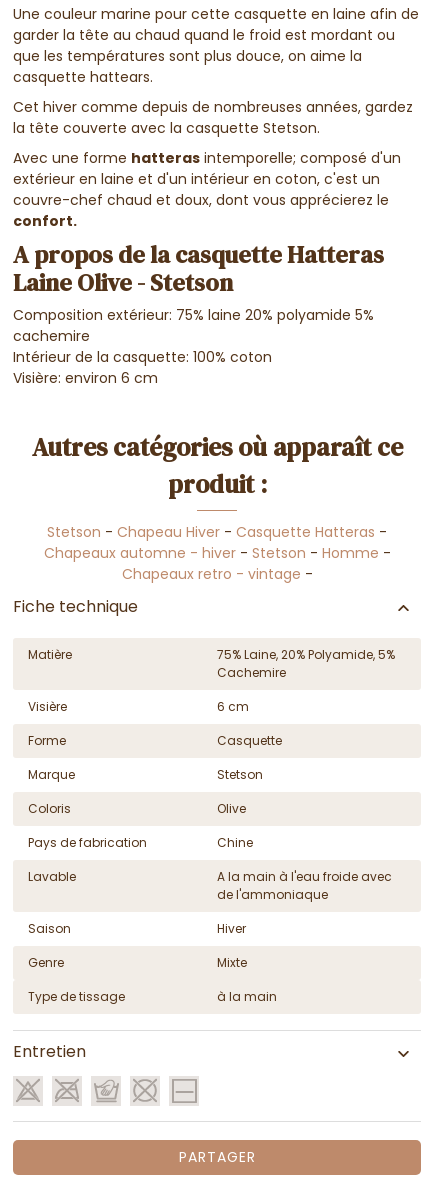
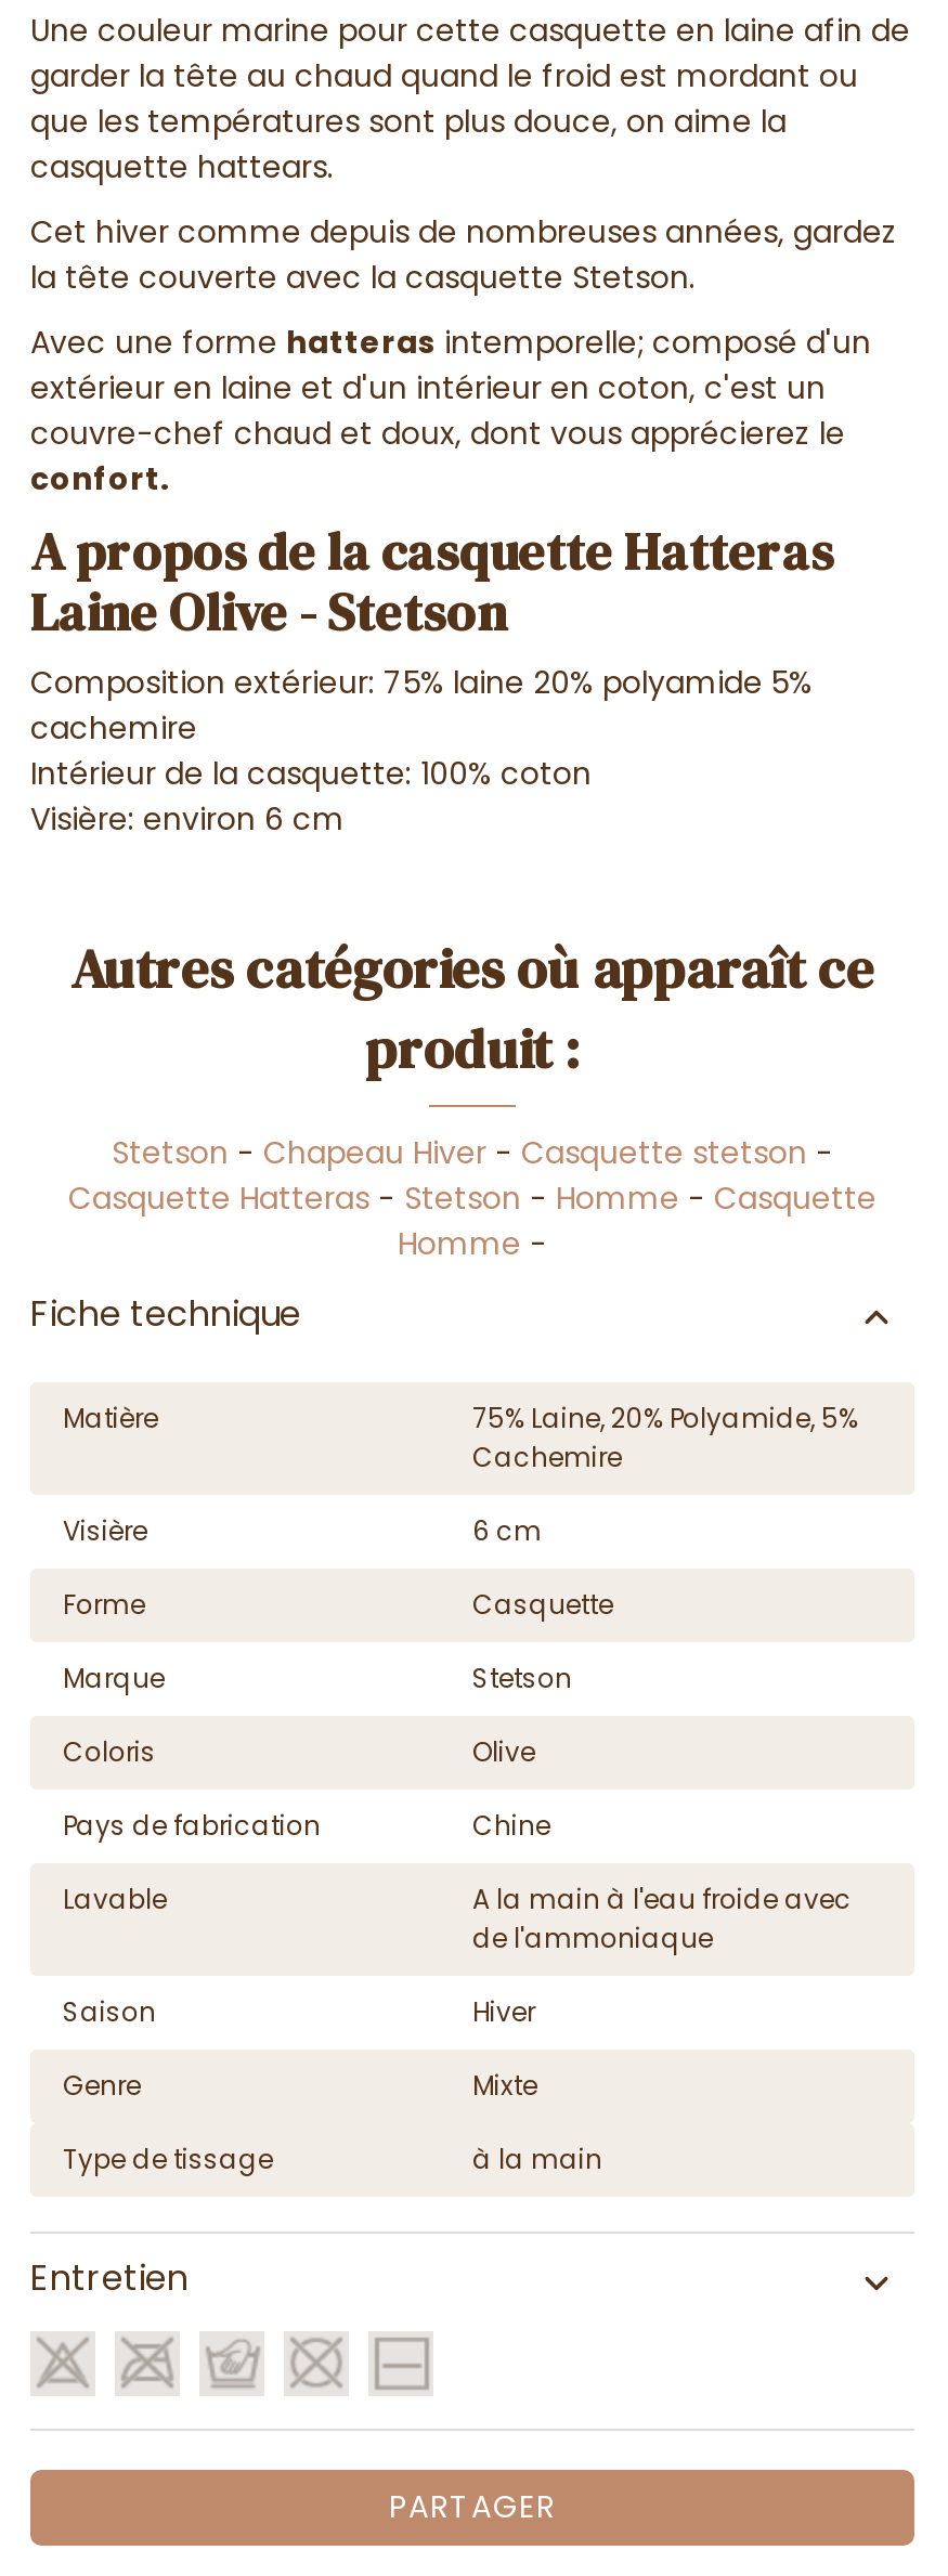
- Stetson - Chapeau Hiver - Casquette Hatteras -
- Chapeaux automne - hiver - Stetson - Homme -
- Chapeaux retro - vintage -
+ Stetson - Chapeau Hiver - Casquette stetson -
+ Casquette Hatteras - Stetson - Homme - Casquette
+ Homme -
